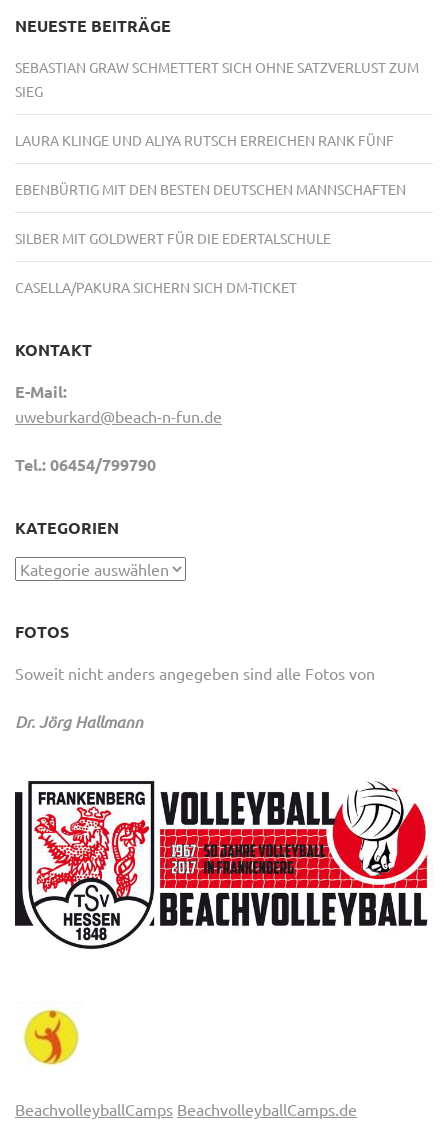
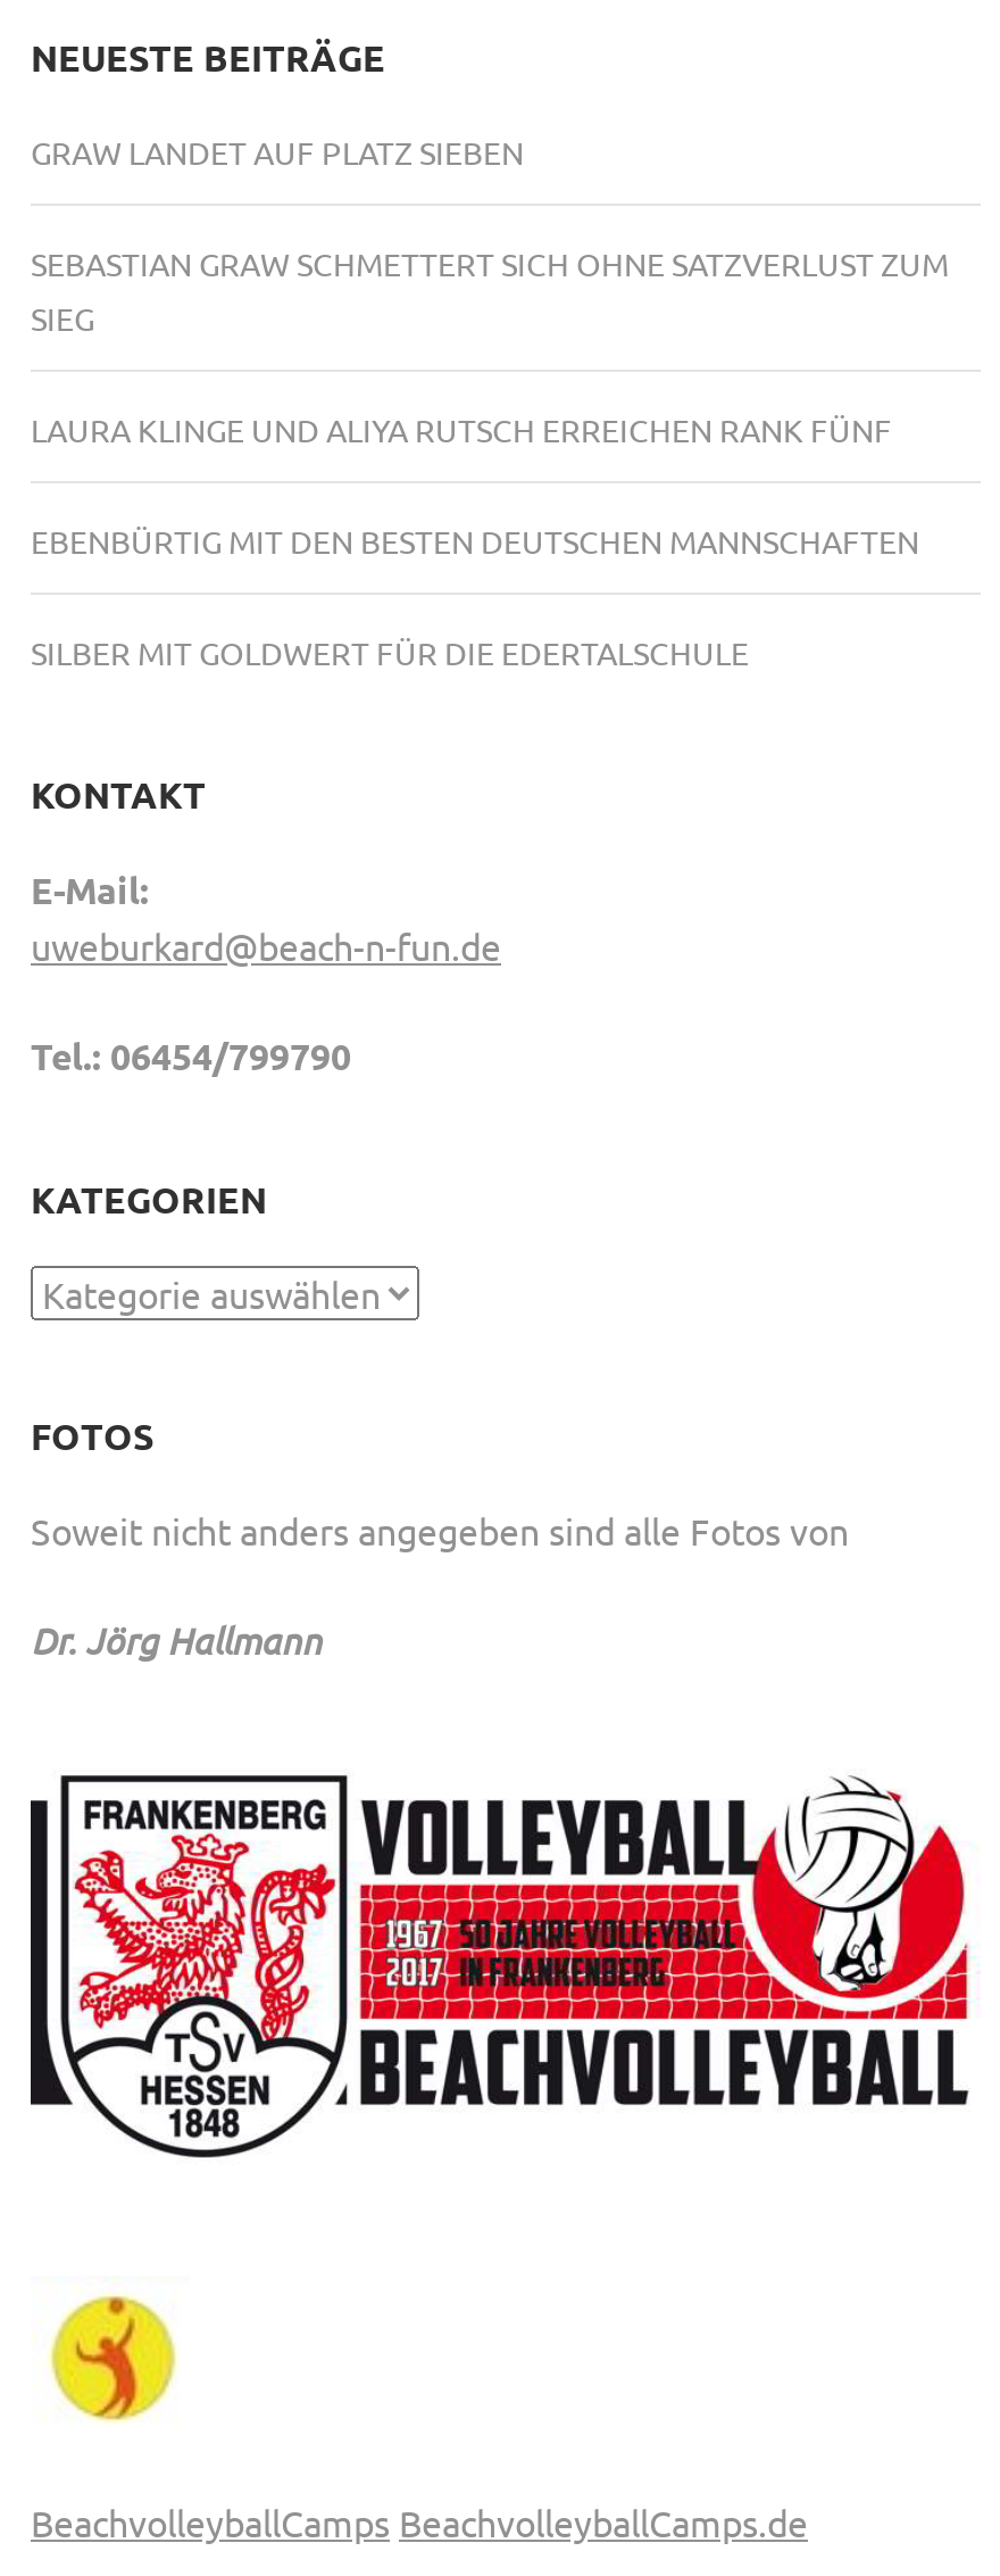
+ GRAW LANDET AUF PLATZ SIEBEN

moved down: SEBASTIAN GRAW SCHMETTERT SICH OHNE SATZVERLUST ZUM | SIEG | LAURA KLINGE UND ALIYA RUTSCH ERREICHEN RANK FÜNF | EBENBÜRTIG MIT DEN BESTEN DEUTSCHEN MANNSCHAFTEN | SILBER MIT GOLDWERT FÜR DIE EDERTALSCHULE

- CASELLA/PAKURA SICHERN SICH DM-TICKET
